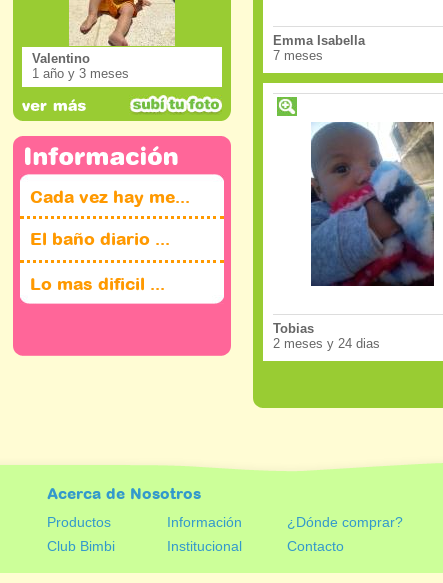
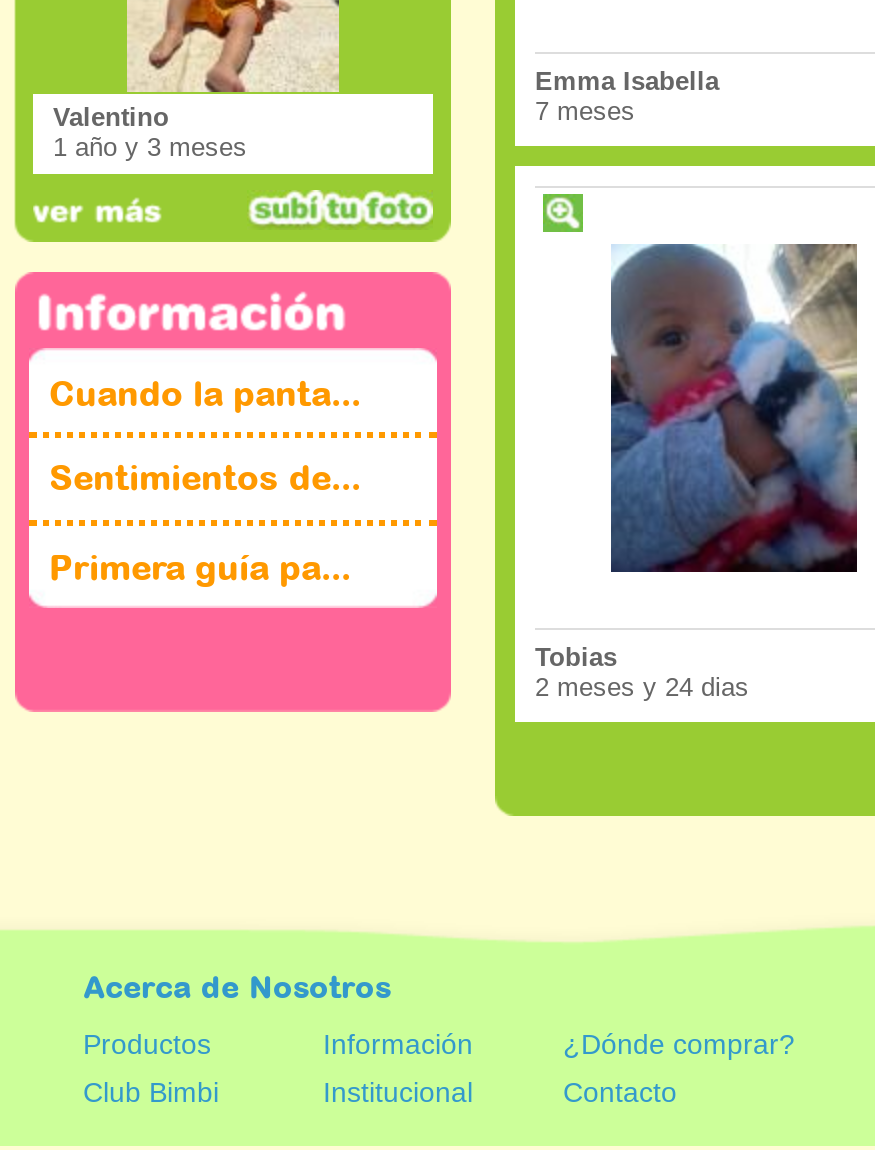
- Cada vez hay me...
+ Cuando la panta...

- El baño diario ...
+ Sentimientos de...

- Lo mas dificil ...
+ Primera guía pa...
